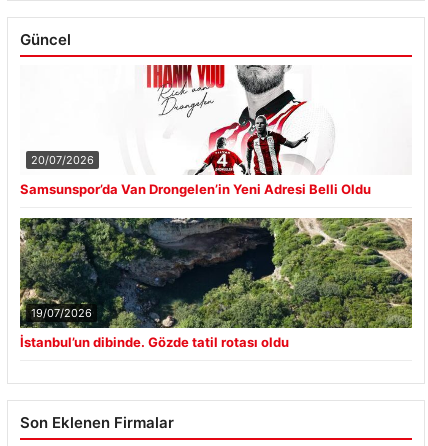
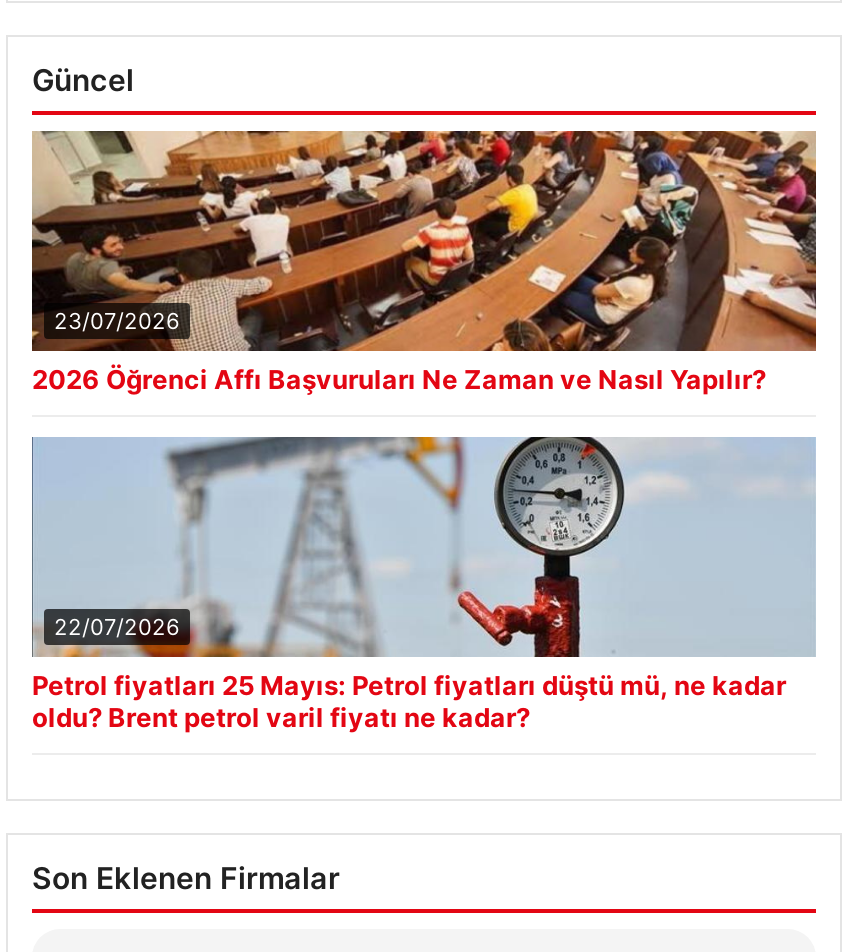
- [image]
- 20/07/2026
+ [image]
+ 23/07/2026

- Samsunspor’da Van Drongelen’in Yeni Adresi Belli Oldu
+ 2026 Öğrenci Affı Başvuruları Ne Zaman ve Nasıl Yapılır?

- [image]
- 19/07/2026
+ [image]
+ 22/07/2026

- İstanbul’un dibinde. Gözde tatil rotası oldu
+ Petrol fiyatları 25 Mayıs: Petrol fiyatları düştü mü, ne kadar
+ oldu? Brent petrol varil fiyatı ne kadar?
